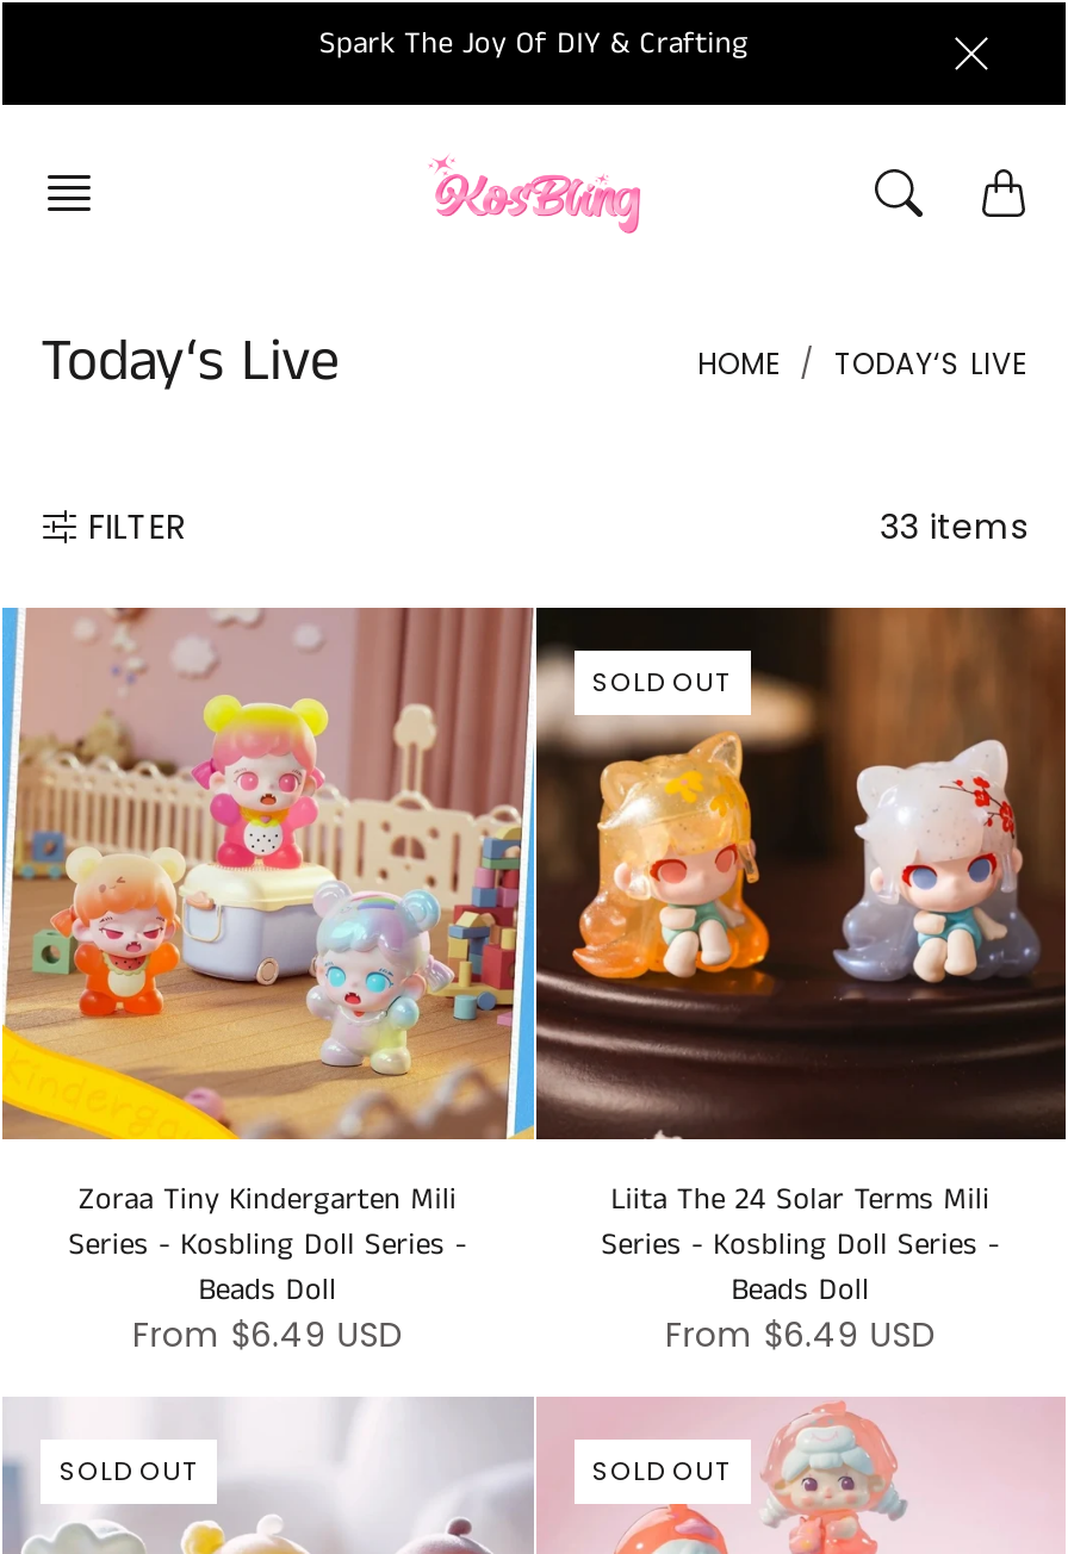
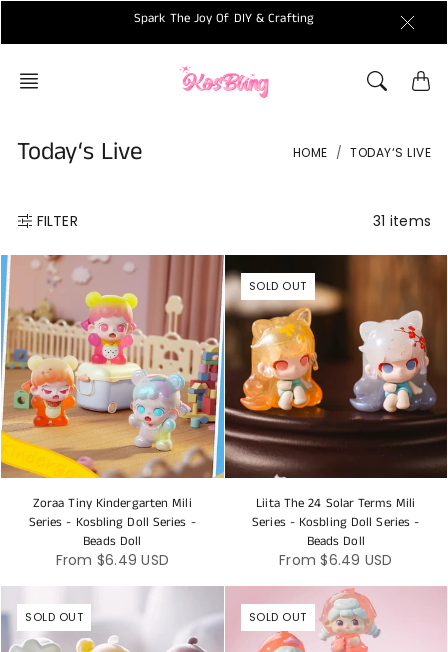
- 33 items
+ 31 items
